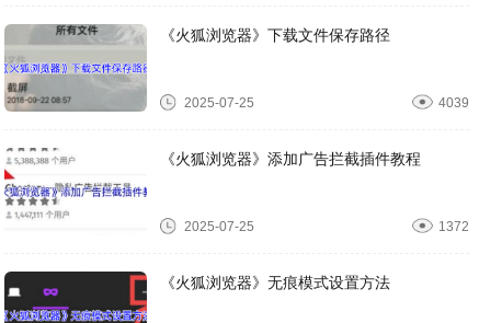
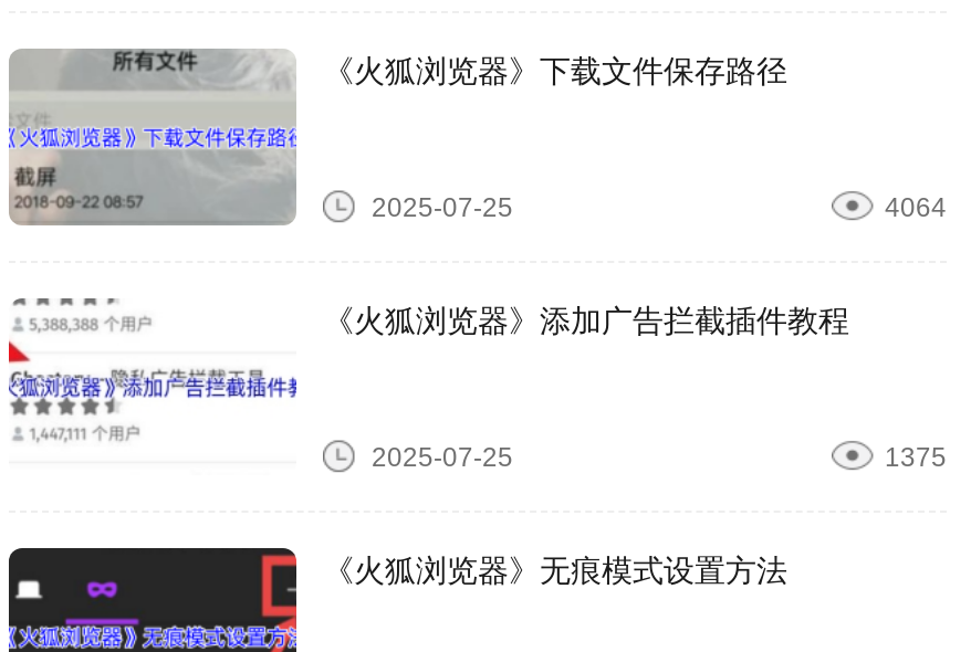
- 4039
+ 4064

- 1372
+ 1375
